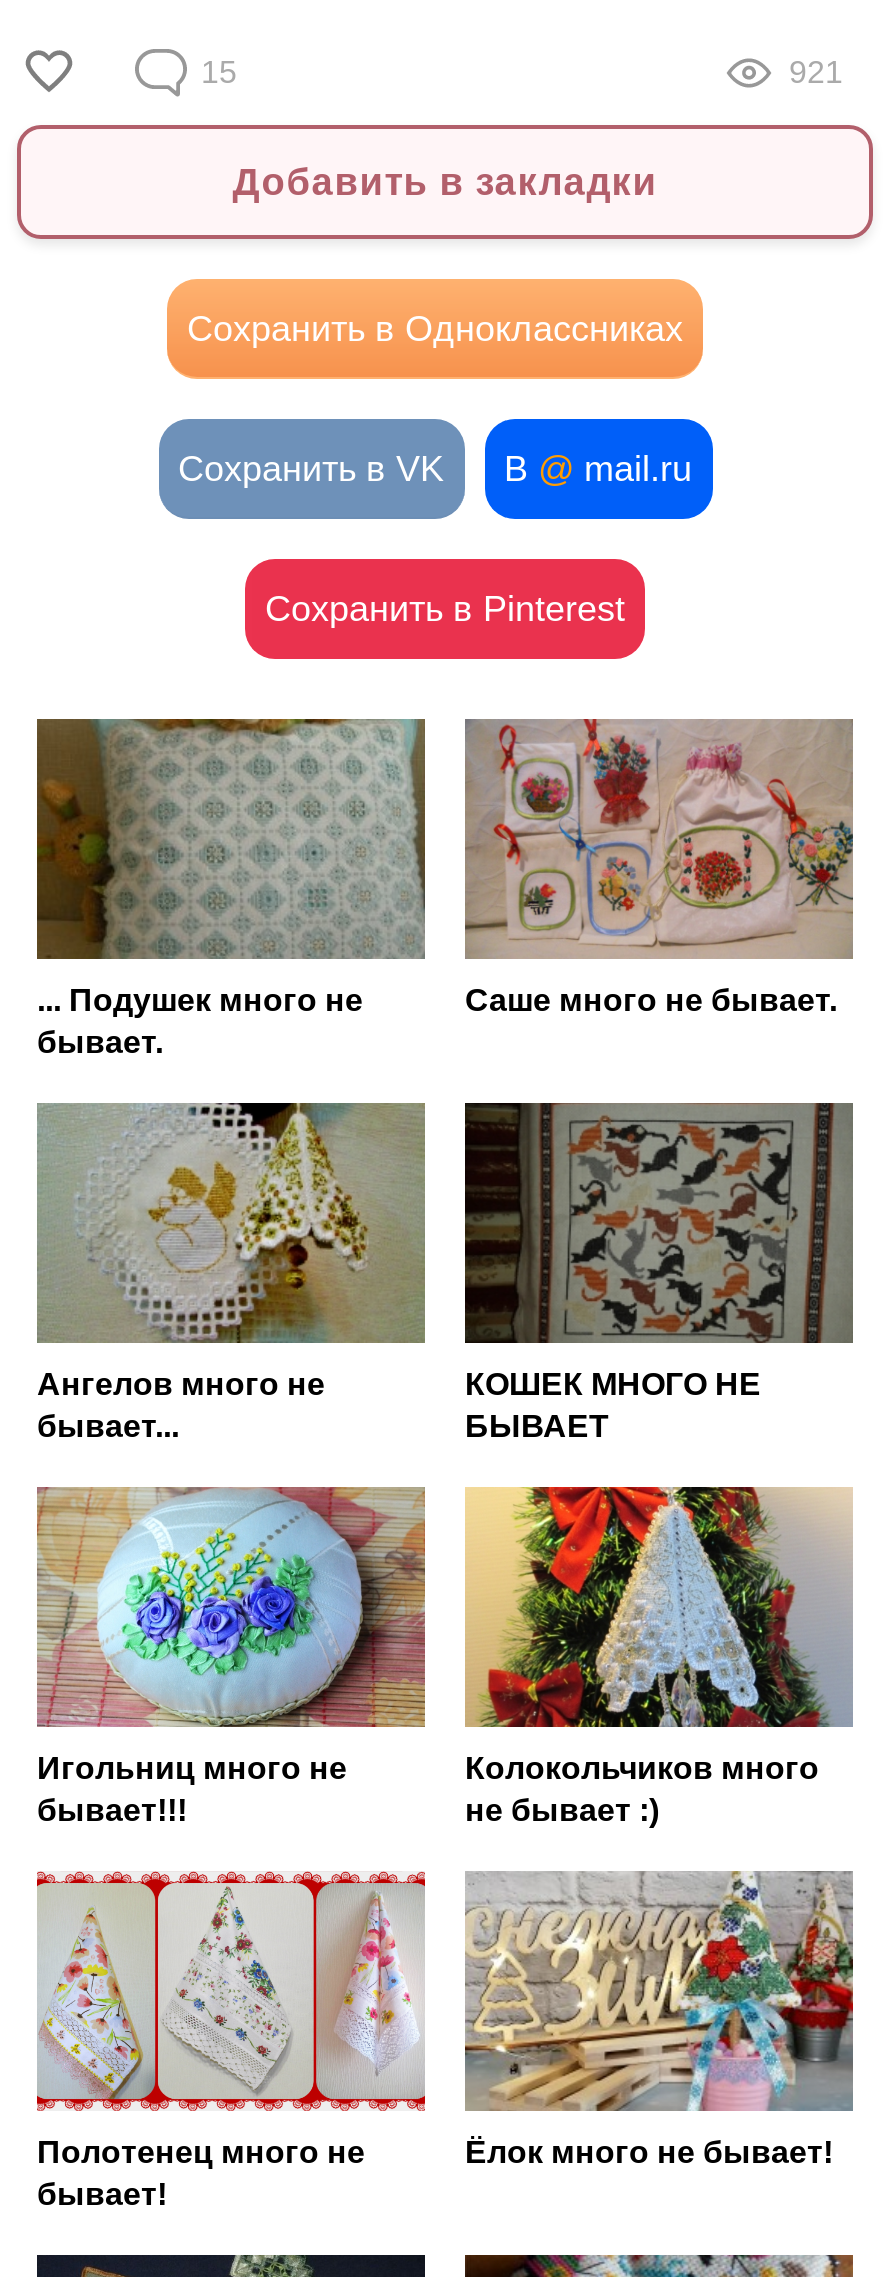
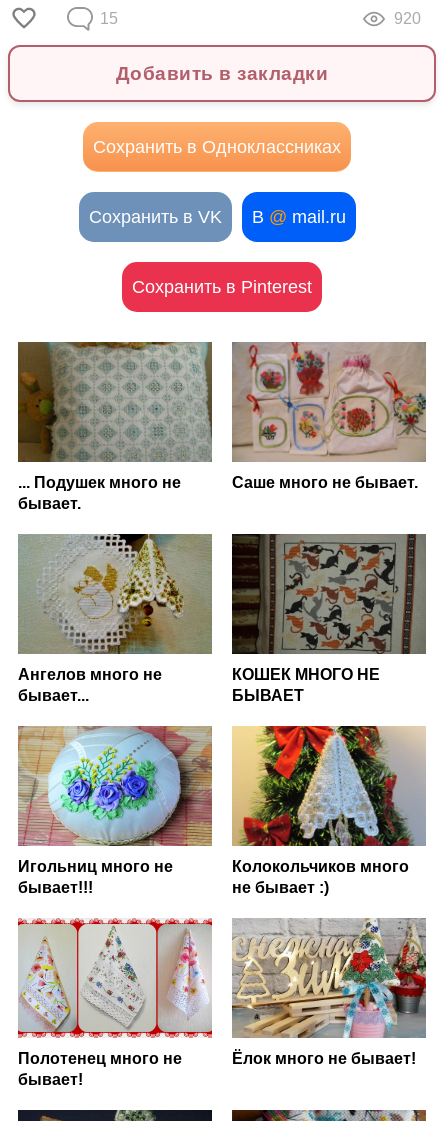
- 921
+ 920
